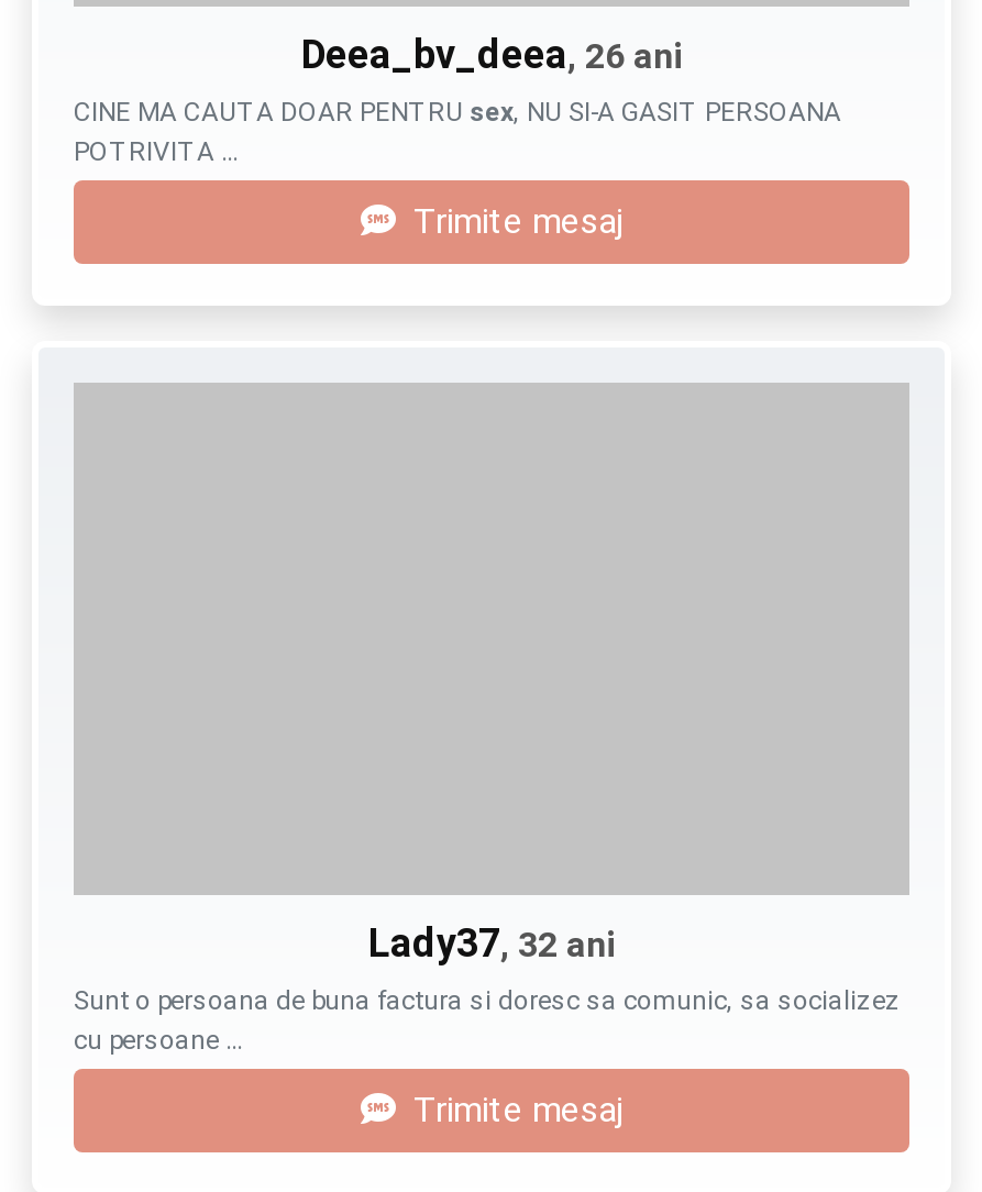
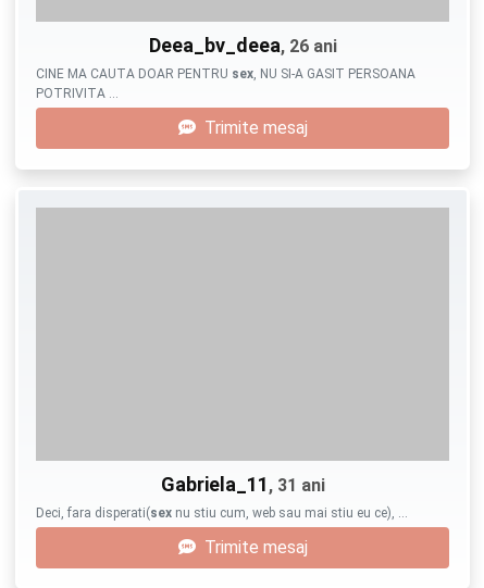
- Lady37, 32 ani
- Sunt o persoana de buna factura si doresc sa comunic, sa socializez
- cu persoane …
+ Gabriela_11, 31 ani
+ Deci, fara disperati(sex nu stiu cum, web sau mai stiu eu ce), …
